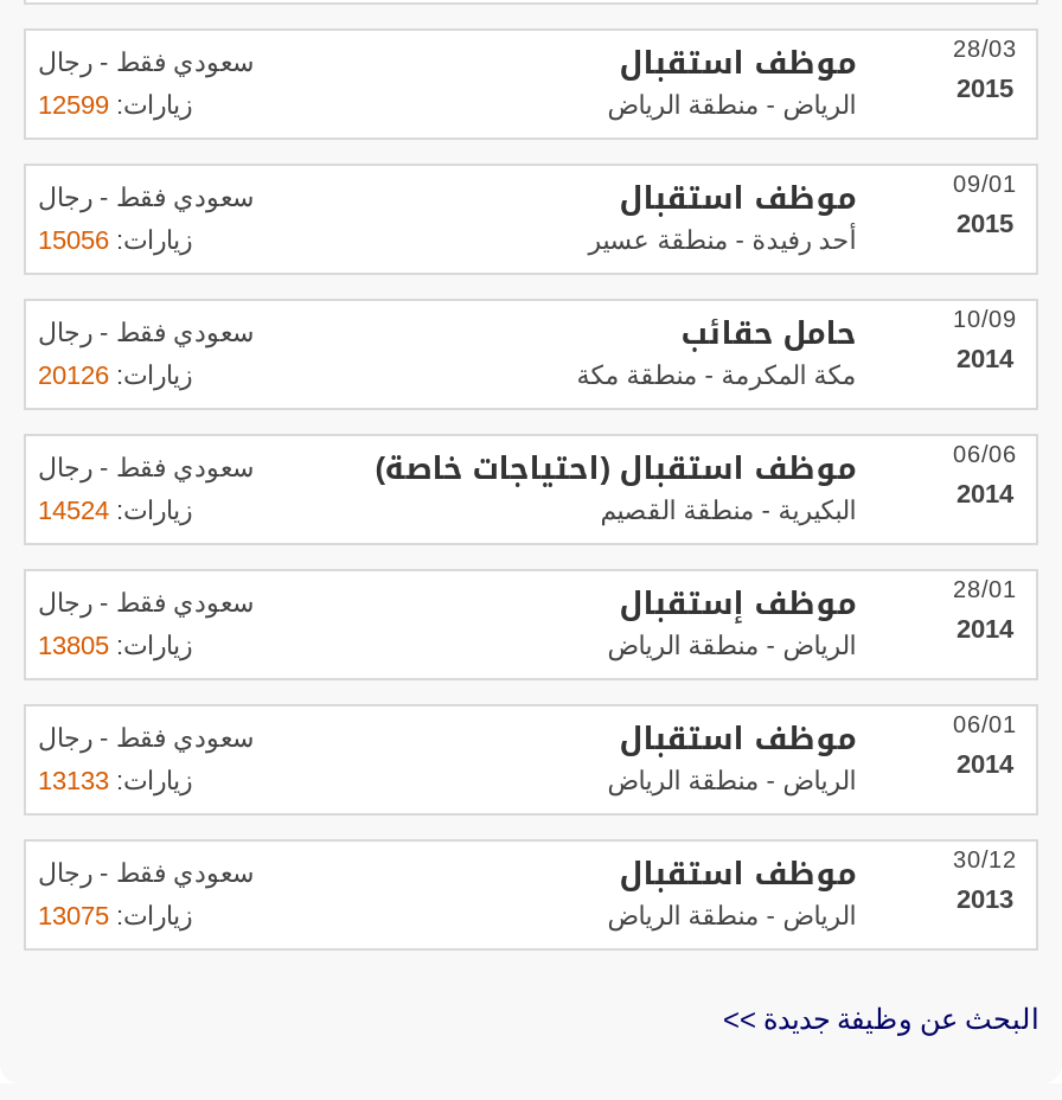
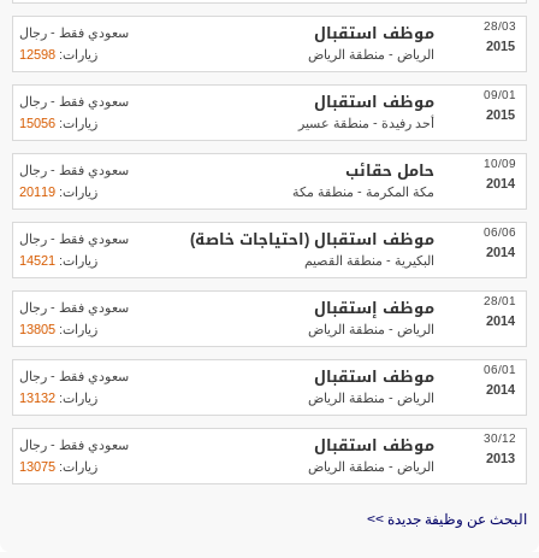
- زيارات: 12599
+ زيارات: 12598

- زيارات: 20126
+ زيارات: 20119

- زيارات: 14524
+ زيارات: 14521

- زيارات: 13133
+ زيارات: 13132
